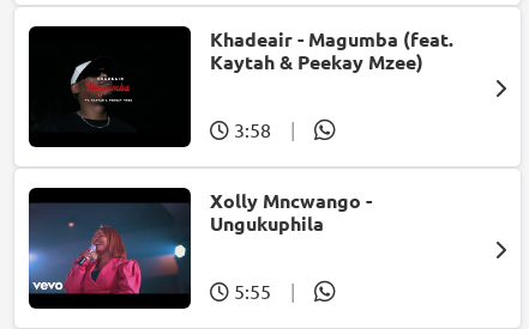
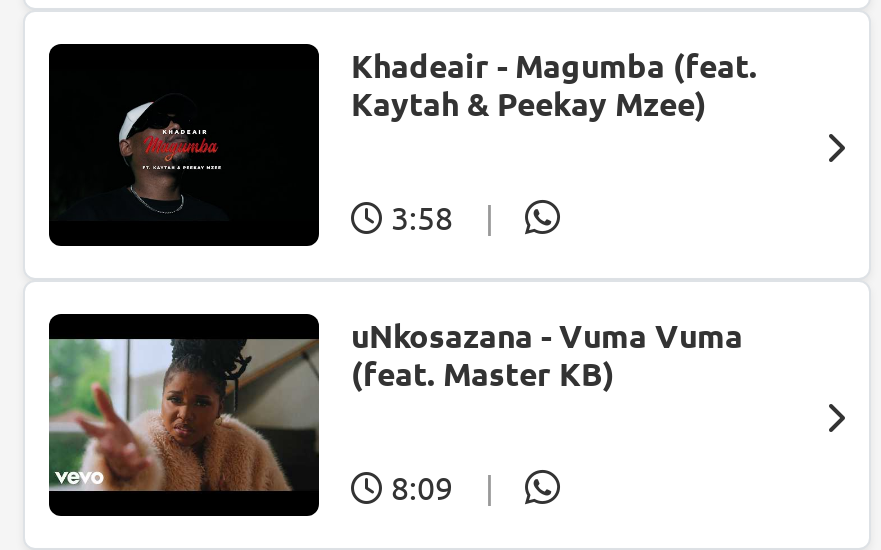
- [image]
- Xolly Mncwango -
- Ungukuphila
+ [image]
+ uNkosazana - Vuma Vuma
+ (feat. Master KB)

- 5:55
+ 8:09
